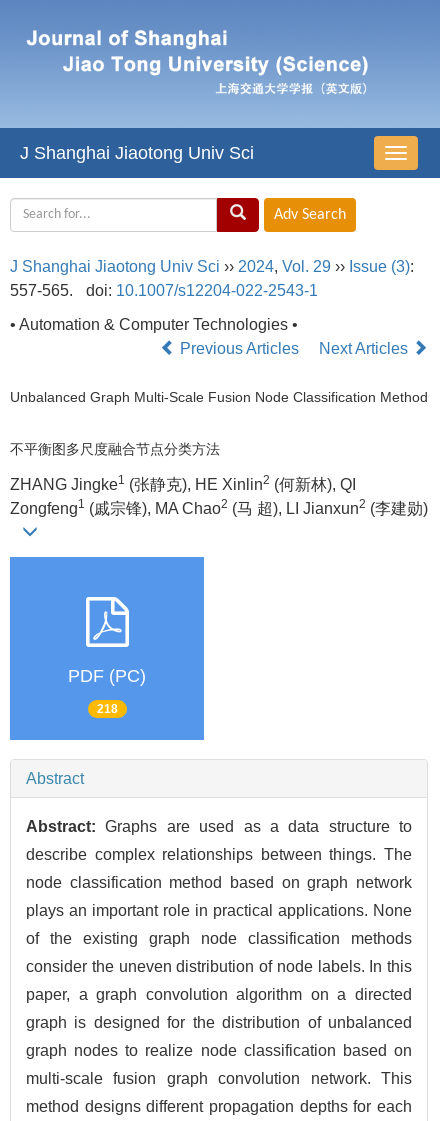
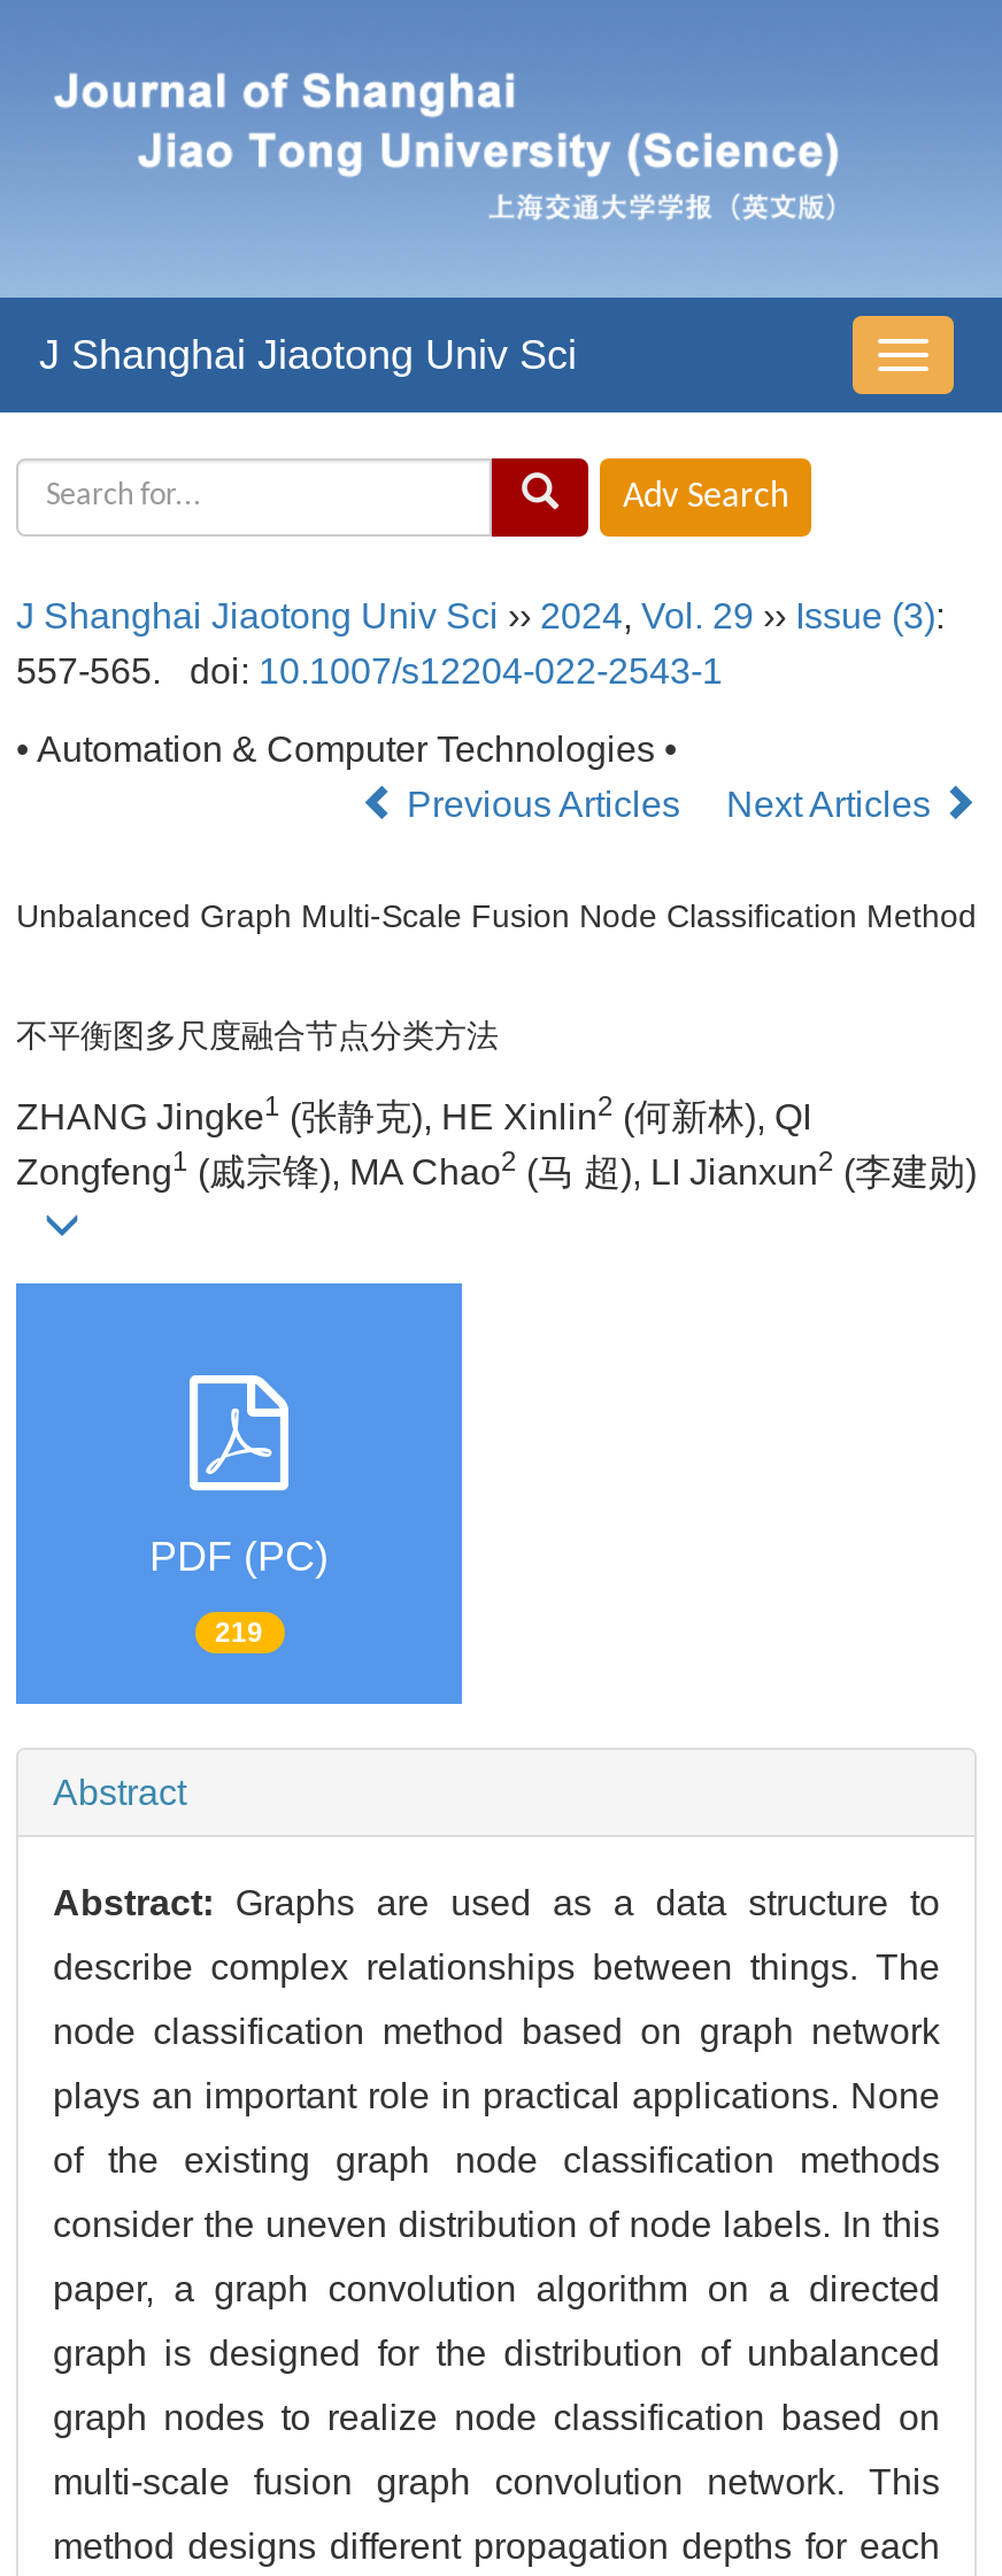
- 218
+ 219
